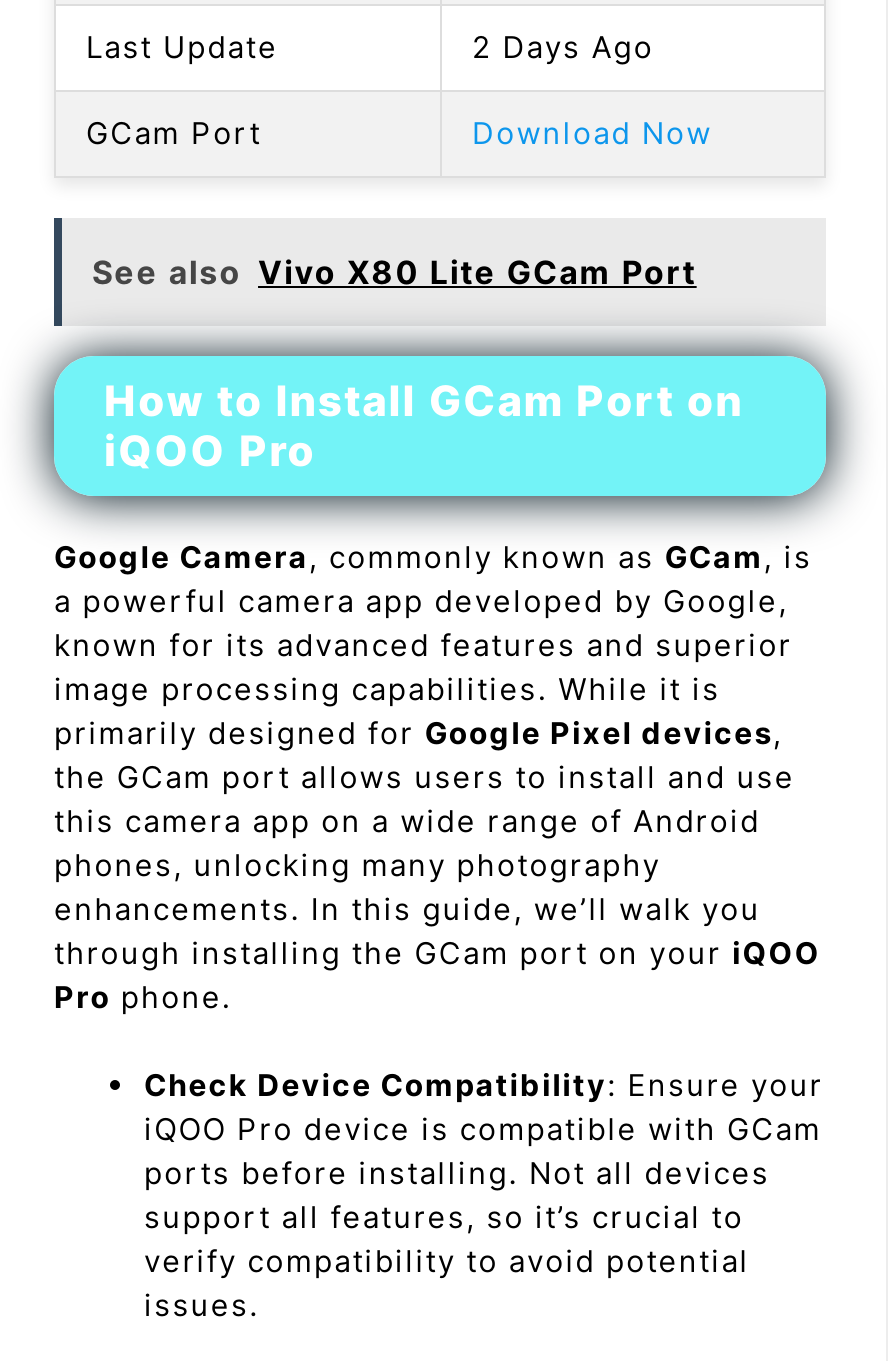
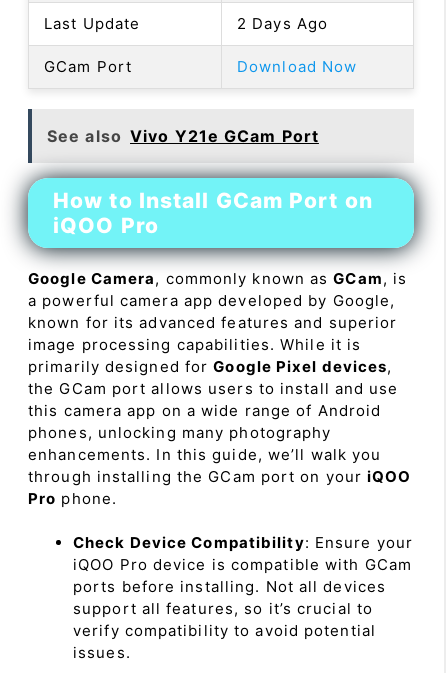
- See also Vivo X80 Lite GCam Port
+ See also Vivo Y21e GCam Port
